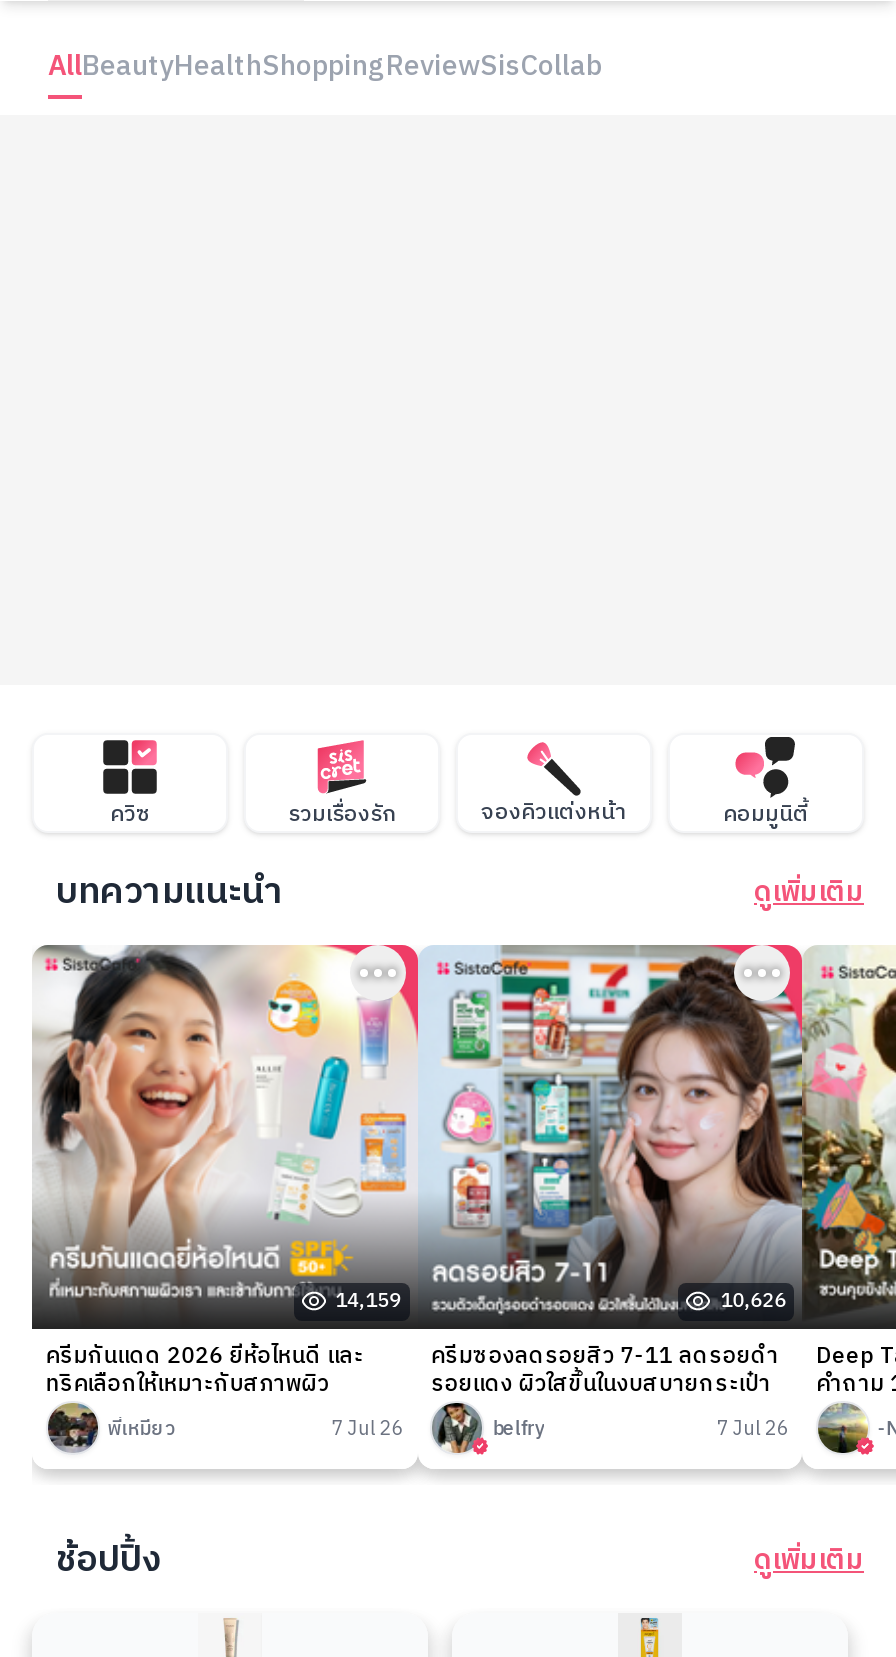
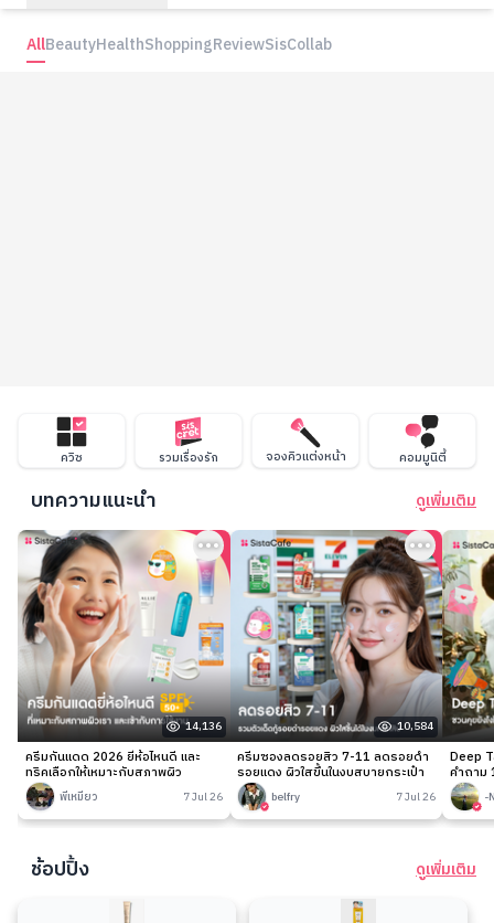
- 14,159
+ 14,136

- 10,626
+ 10,584
